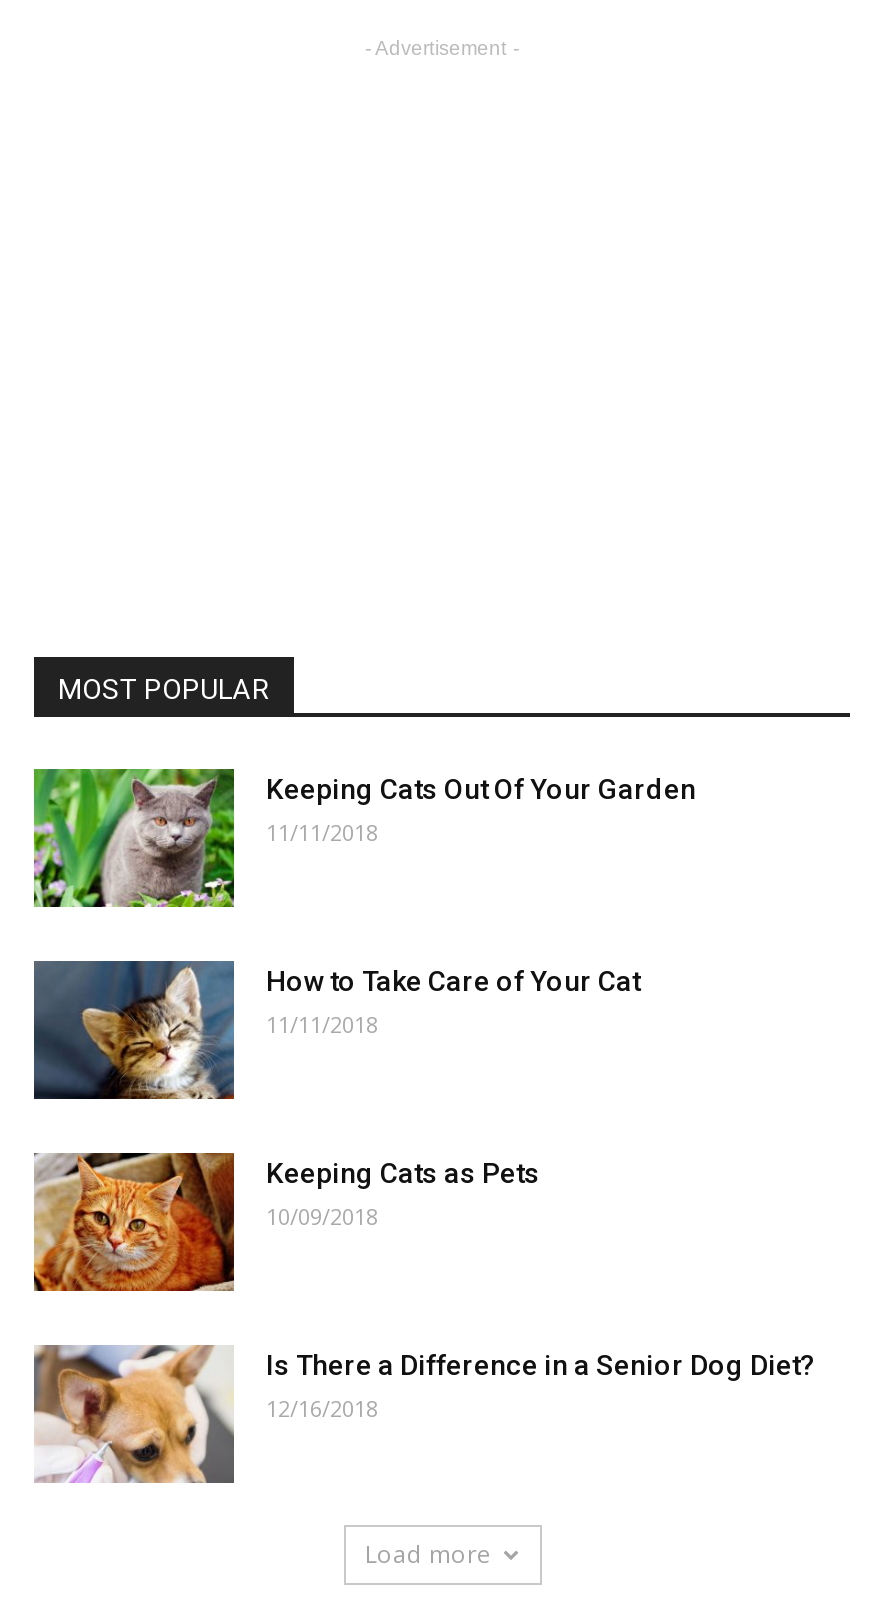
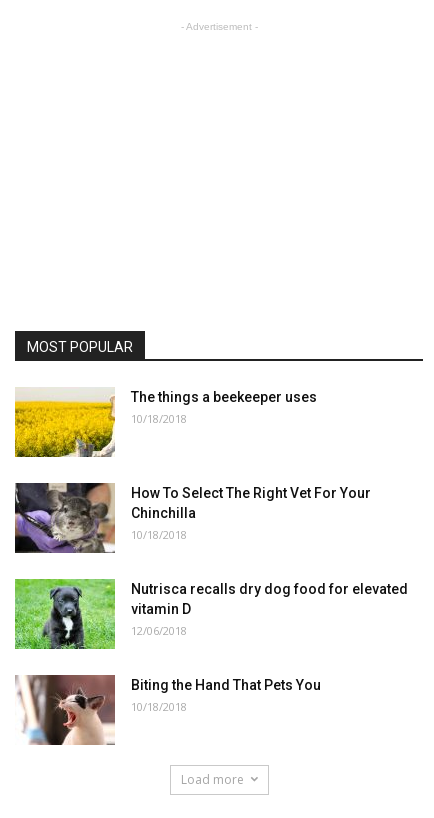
- [image]
- Keeping Cats Out Of Your Garden
- 11/11/2018
+ [image]
+ The things a beekeeper uses
+ 10/18/2018

- [image]
- How to Take Care of Your Cat
- 11/11/2018
+ [image]
+ How To Select The Right Vet For Your
+ Chinchilla
+ 10/18/2018

- [image]
- Keeping Cats as Pets
- 10/09/2018
+ [image]
+ Nutrisca recalls dry dog food for elevated
+ vitamin D
+ 12/06/2018

- [image]
- Is There a Difference in a Senior Dog Diet?
- 12/16/2018
+ [image]
+ Biting the Hand That Pets You
+ 10/18/2018
